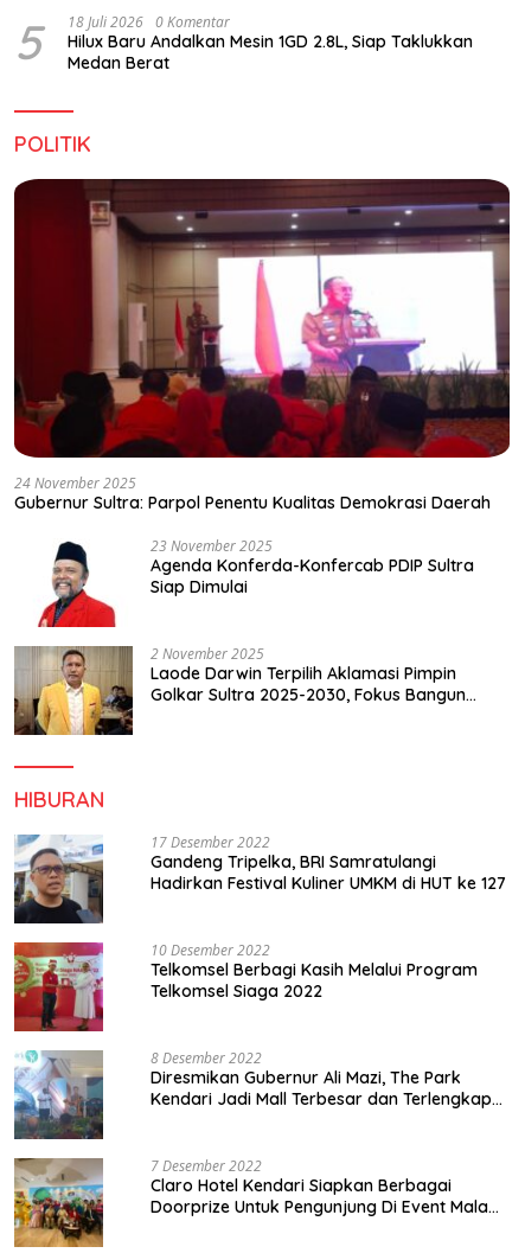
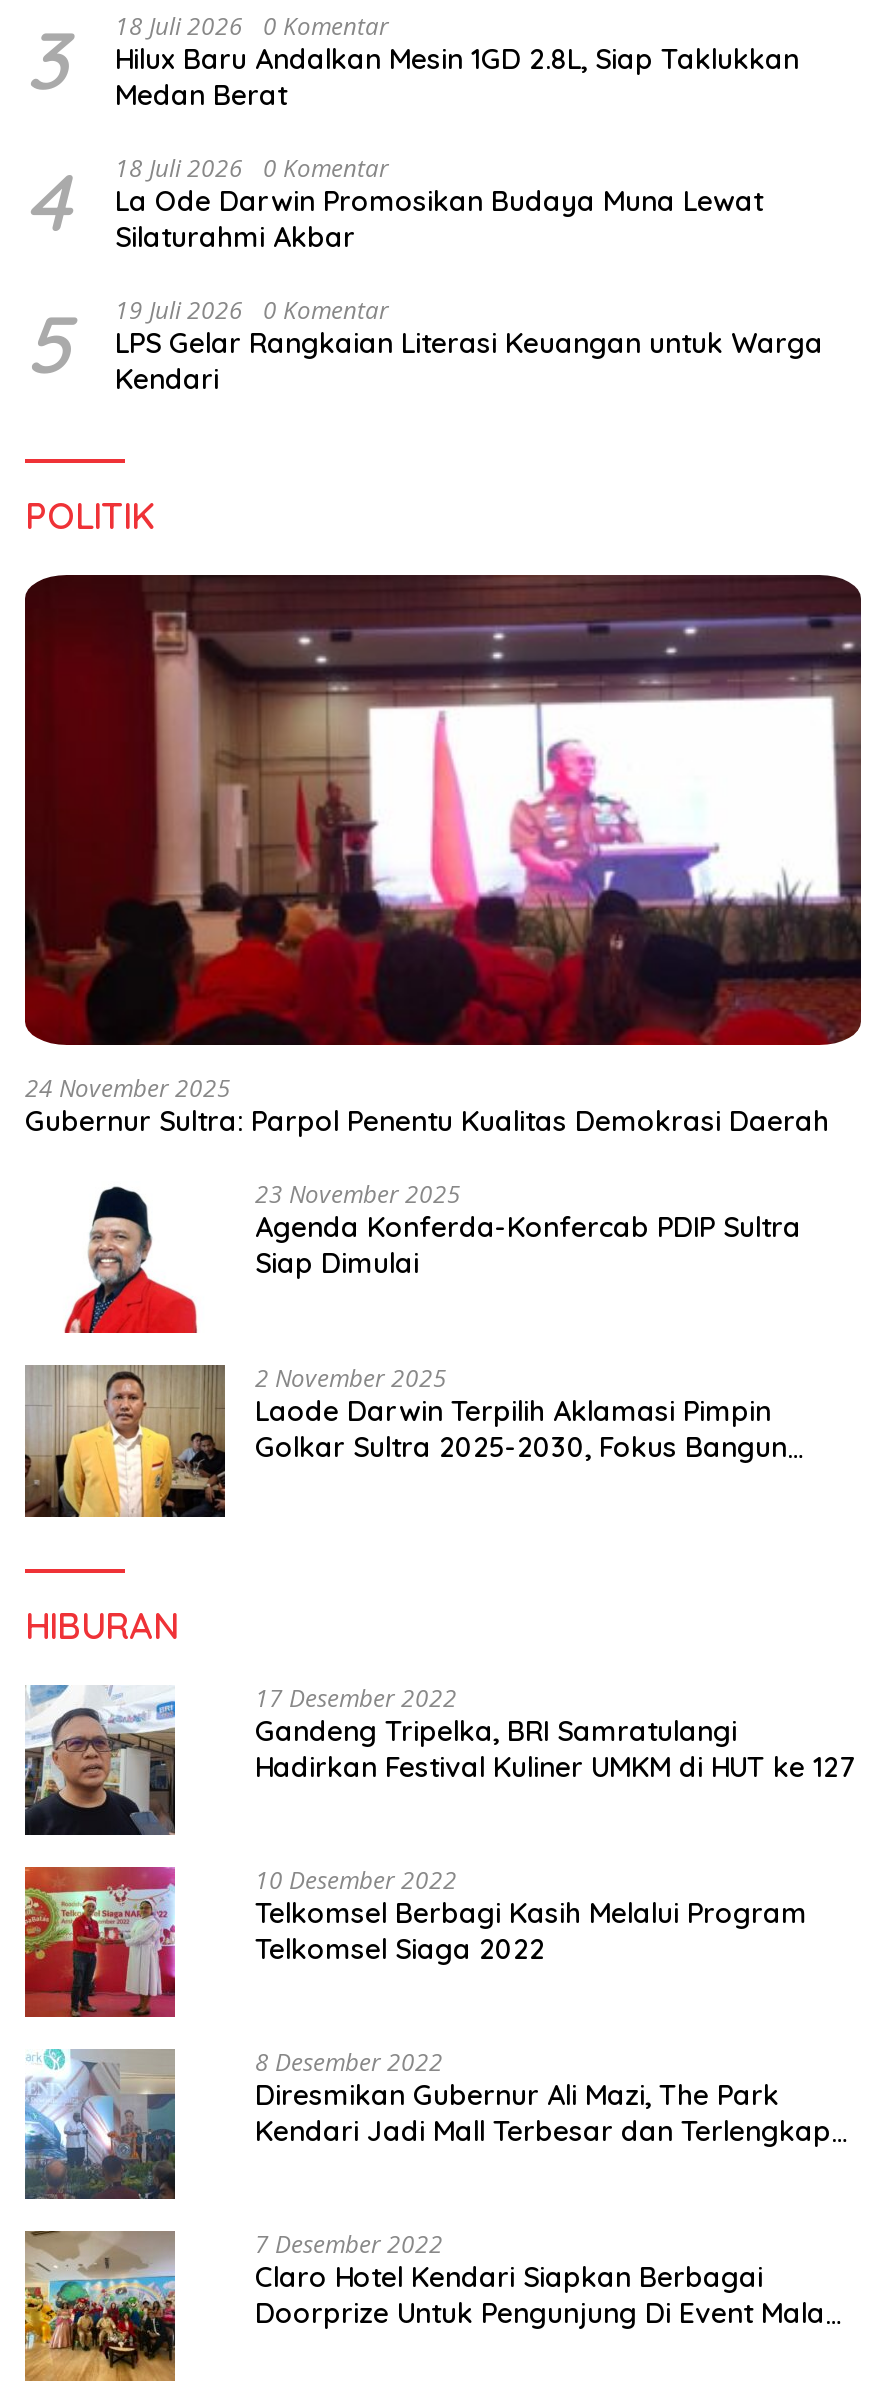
- 5 18 Juli 2026 0 Komentar Hilux Baru Andalkan Mesin 1GD 2.8L, Siap Taklukkan Medan Berat
+ 3 18 Juli 2026 0 Komentar Hilux Baru Andalkan Mesin 1GD 2.8L, Siap Taklukkan Medan Berat

+ 4
+ 18 Juli 2026 0 Komentar
+ La Ode Darwin Promosikan Budaya Muna Lewat
+ Silaturahmi Akbar
+ 5
+ 19 Juli 2026 0 Komentar
+ LPS Gelar Rangkaian Literasi Keuangan untuk Warga
+ Kendari
